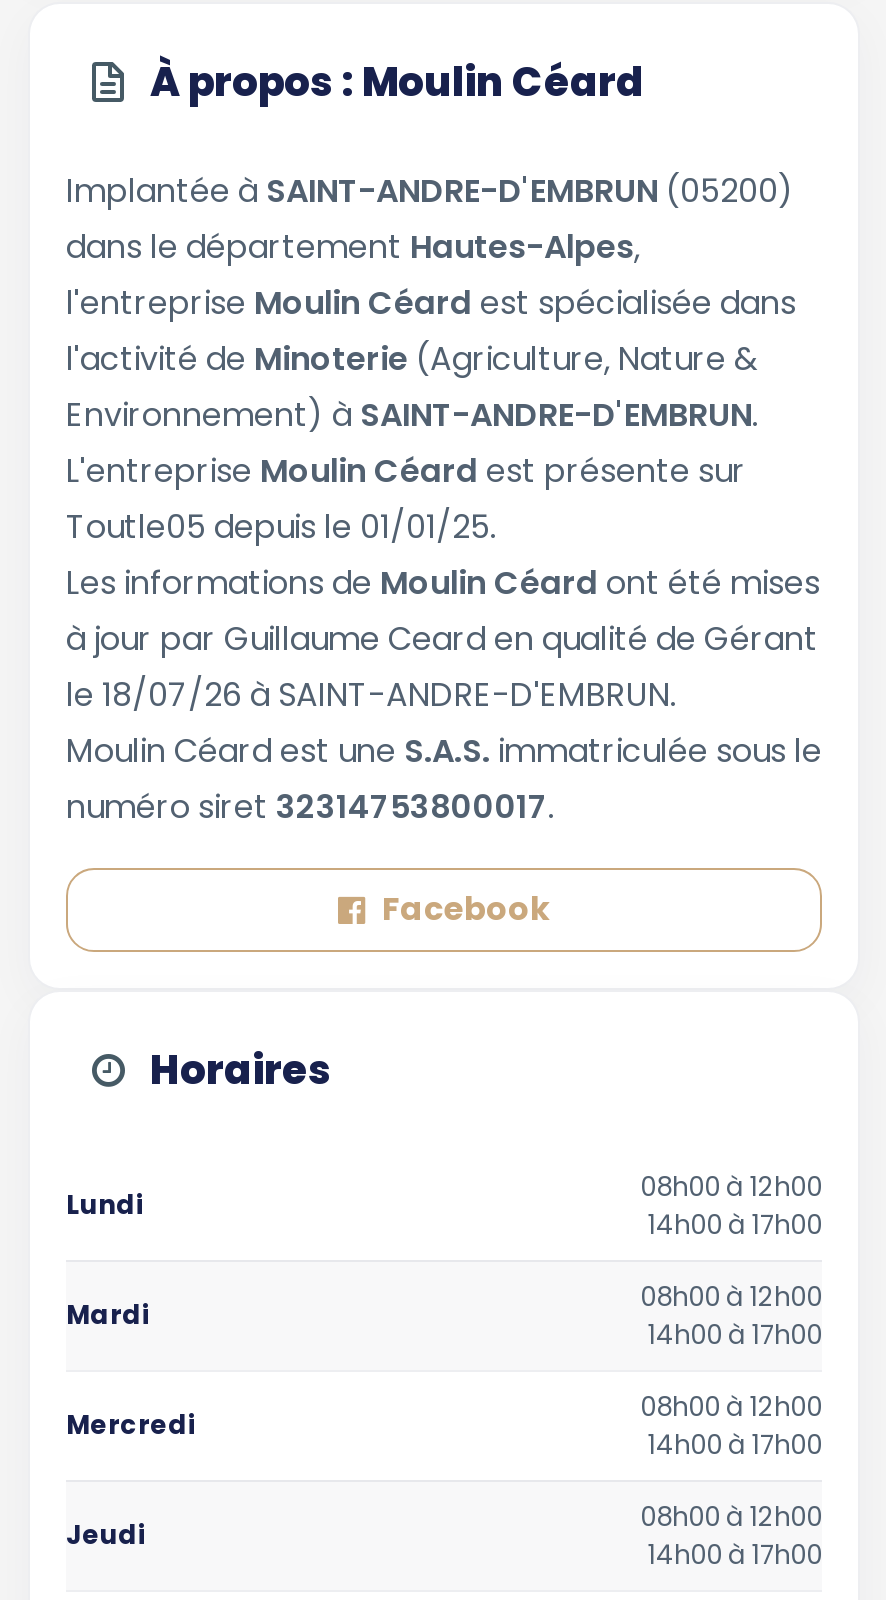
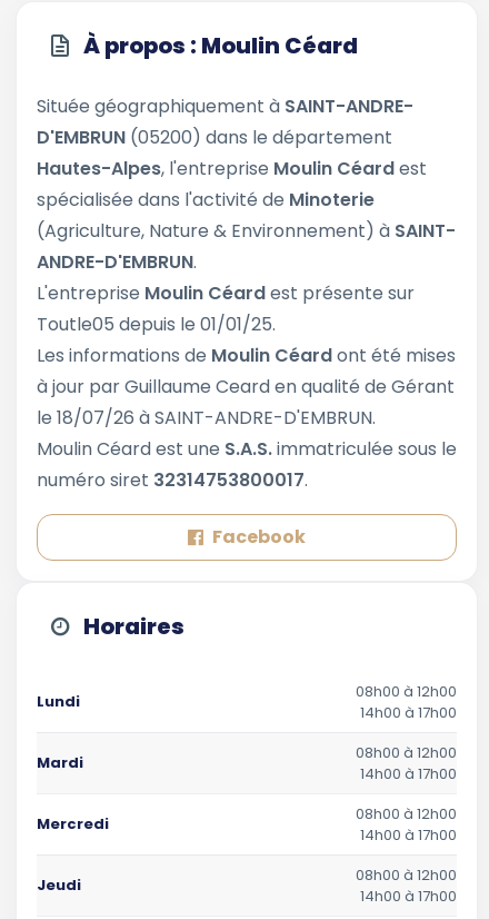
- Implantée à SAINT-ANDRE-D'EMBRUN (05200)
- dans le département Hautes-Alpes,
- l'entreprise Moulin Céard est spécialisée dans
- l'activité de Minoterie (Agriculture, Nature &
- Environnement) à SAINT-ANDRE-D'EMBRUN.
+ Située géographiquement à SAINT-ANDRE-
+ D'EMBRUN (05200) dans le département
+ Hautes-Alpes, l'entreprise Moulin Céard est
+ spécialisée dans l'activité de Minoterie
+ (Agriculture, Nature & Environnement) à SAINT-
+ ANDRE-D'EMBRUN.
